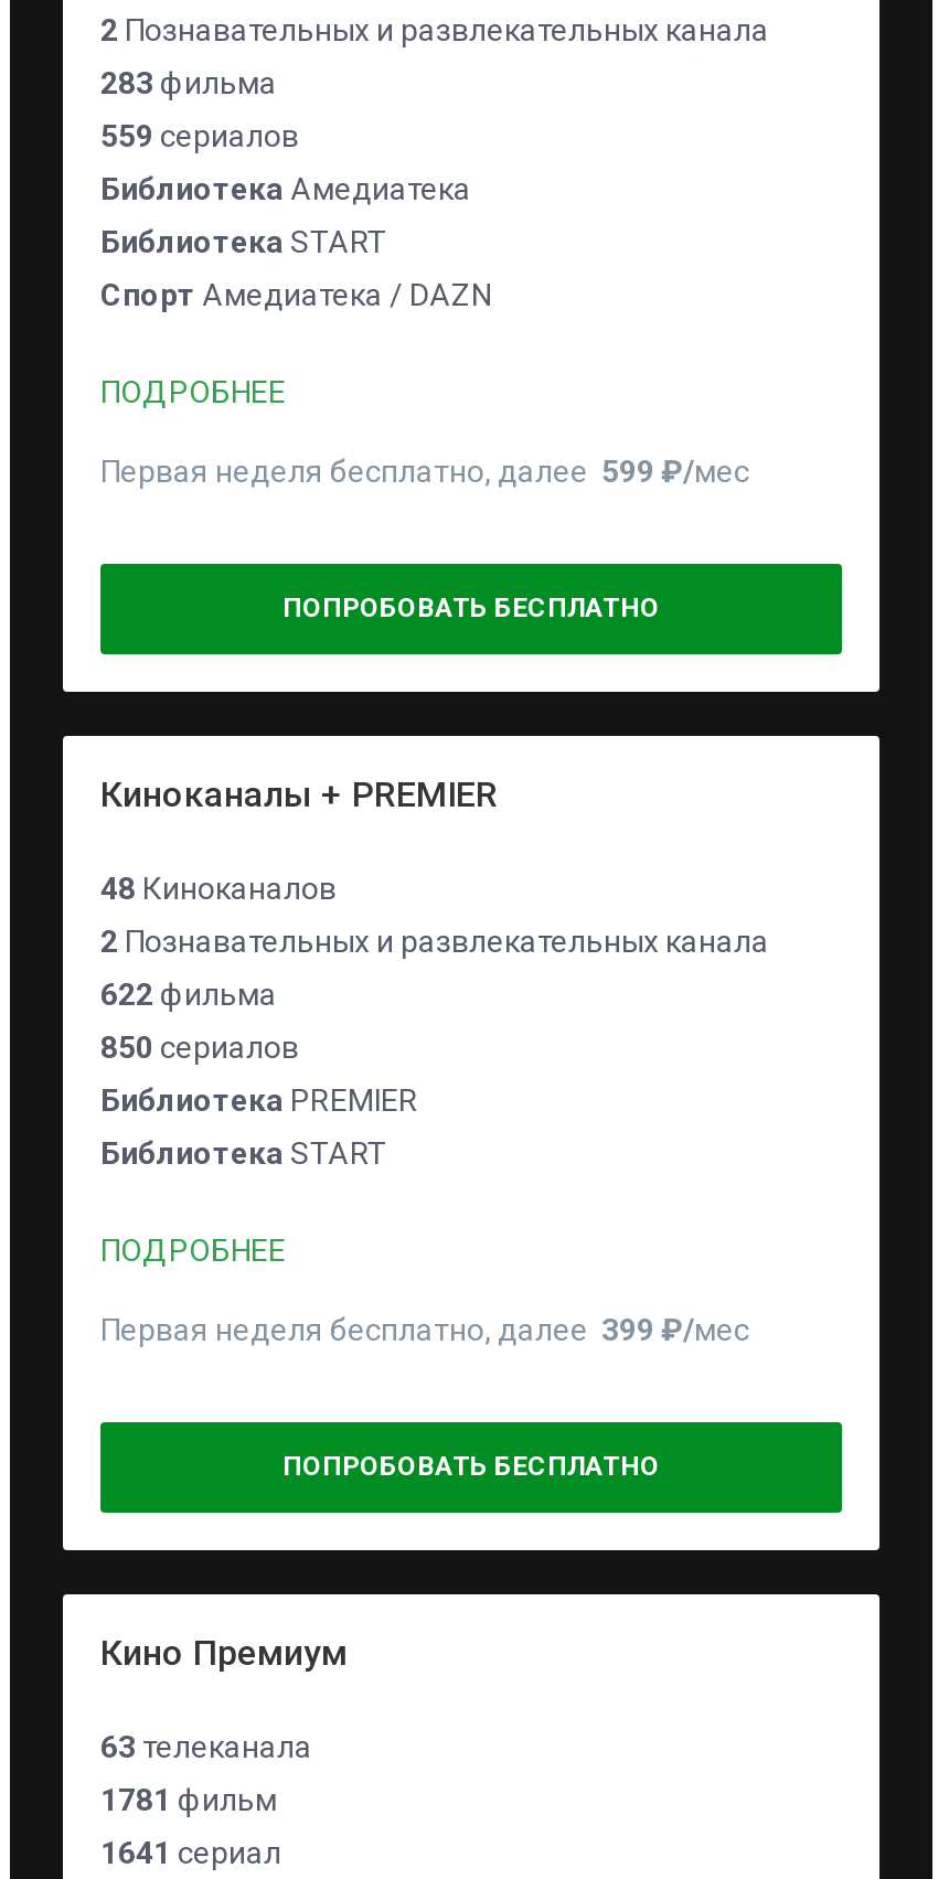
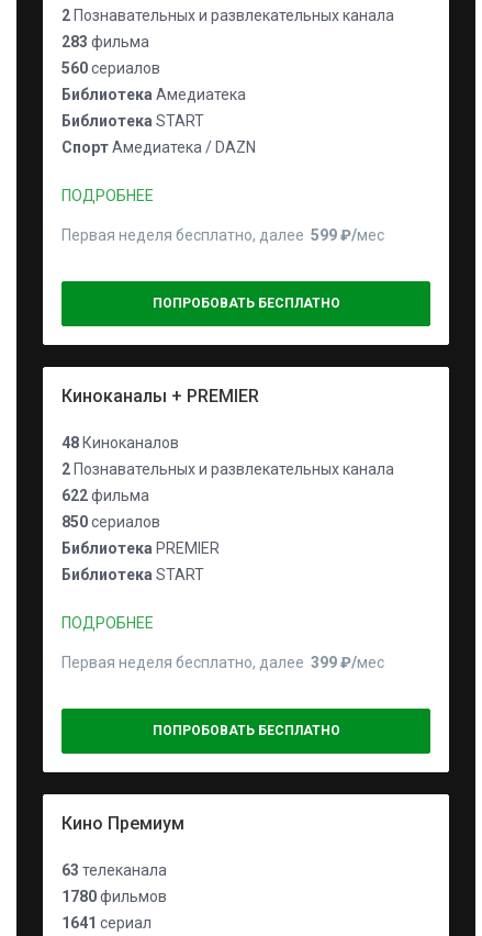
- 559 сериалов
+ 560 сериалов

- 1781 фильм
+ 1780 фильмов
